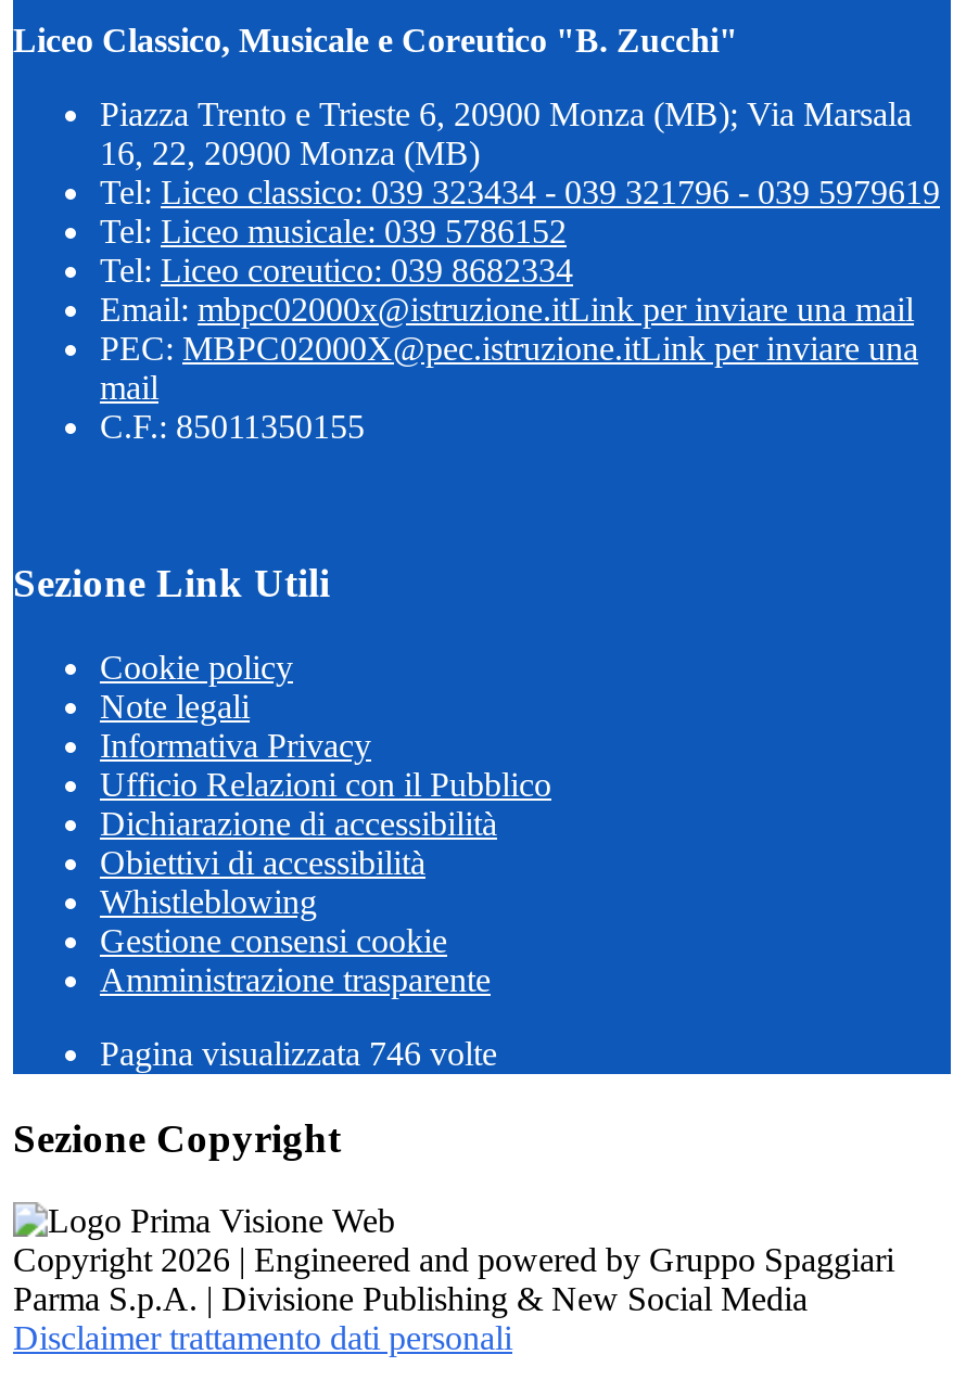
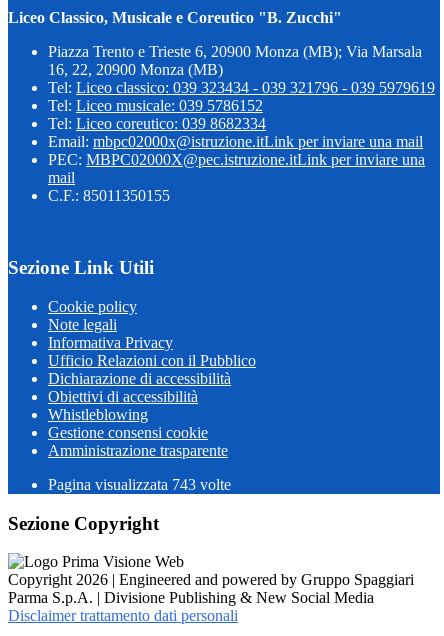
- Pagina visualizzata 746 volte
+ Pagina visualizzata 743 volte
